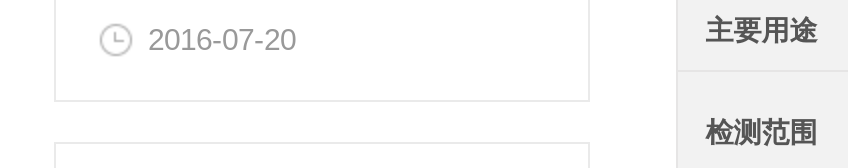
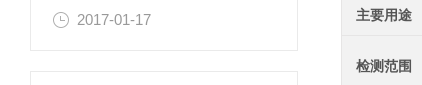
- 2016-07-20
+ 2017-01-17
